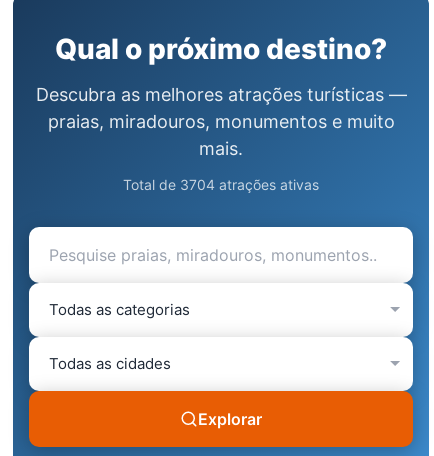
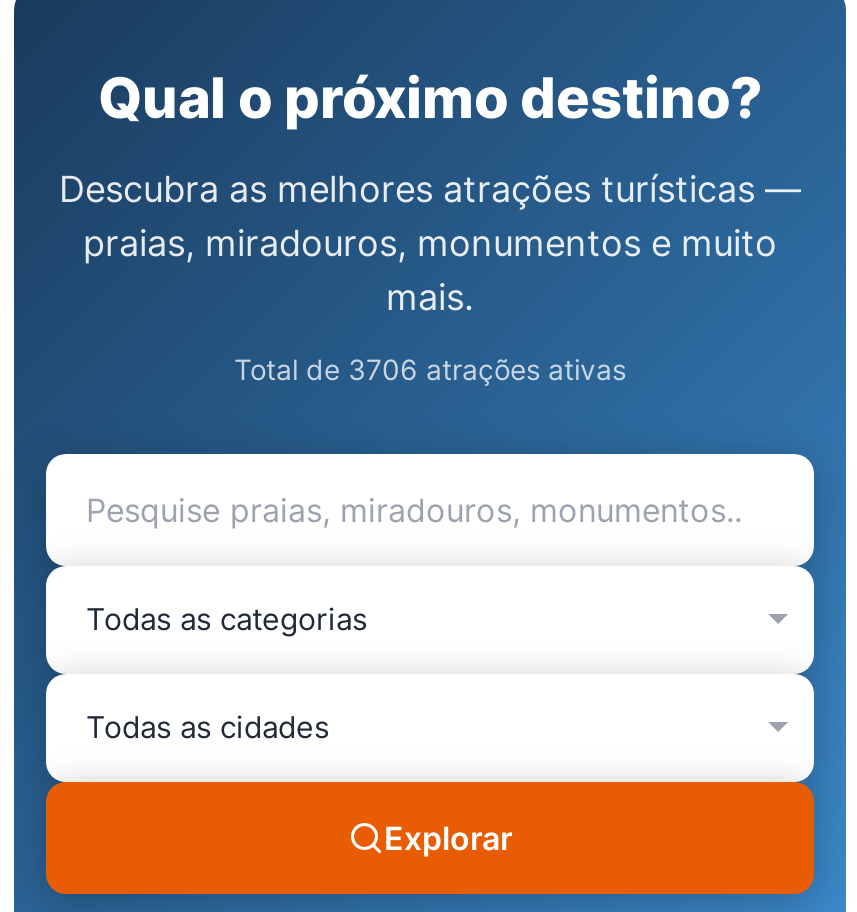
- Total de 3704 atrações ativas
+ Total de 3706 atrações ativas
